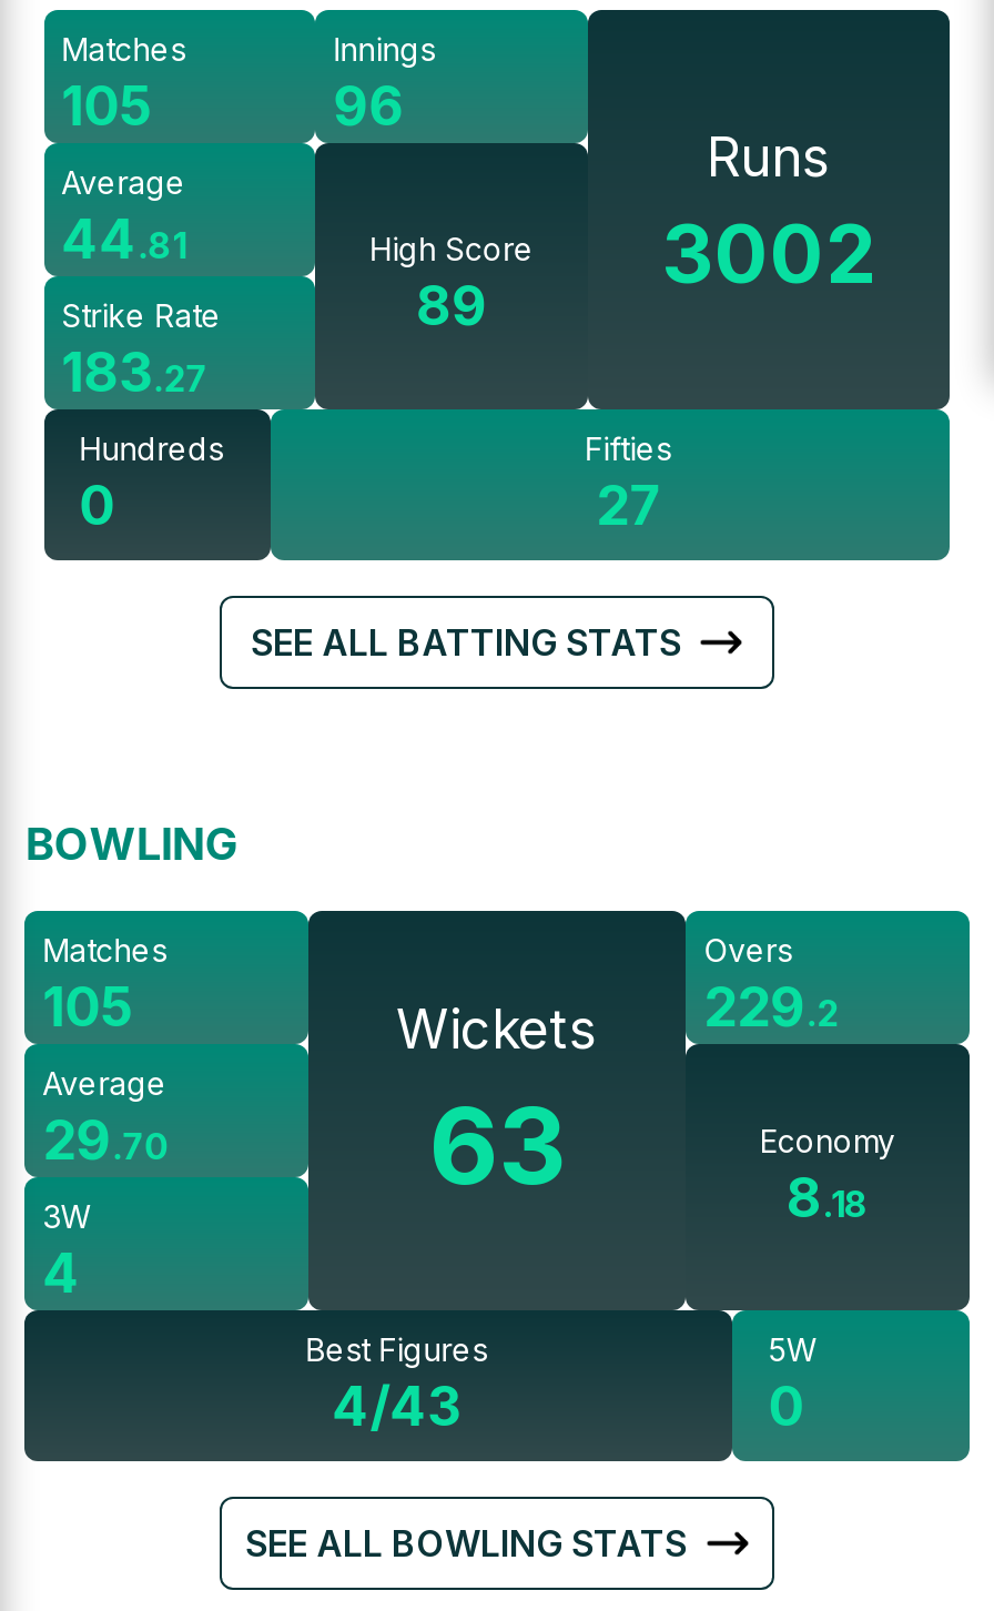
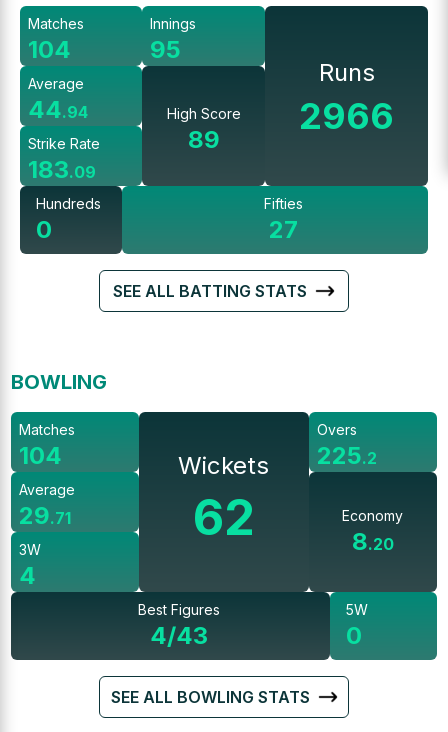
- 105
+ 104

- 96
+ 95

- 44.81
+ 44.94

- 3002
+ 2966

- 183.27
+ 183.09

- 105
+ 104

- Wickets 229.2
+ Wickets 225.2

- 63
+ 62

- 29.70
+ 29.71

- 8.18
+ 8.20
